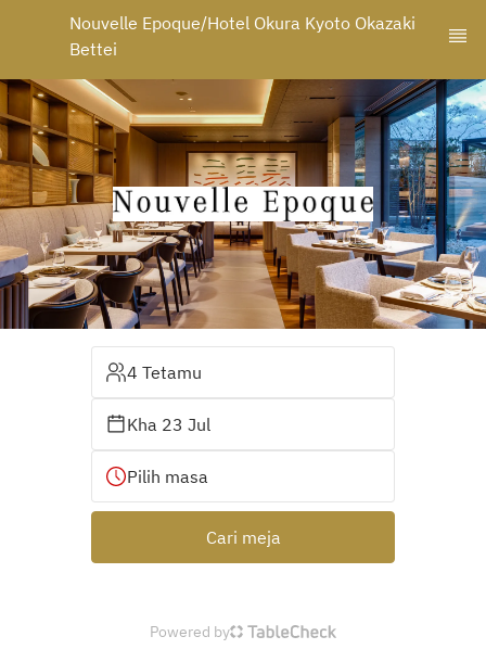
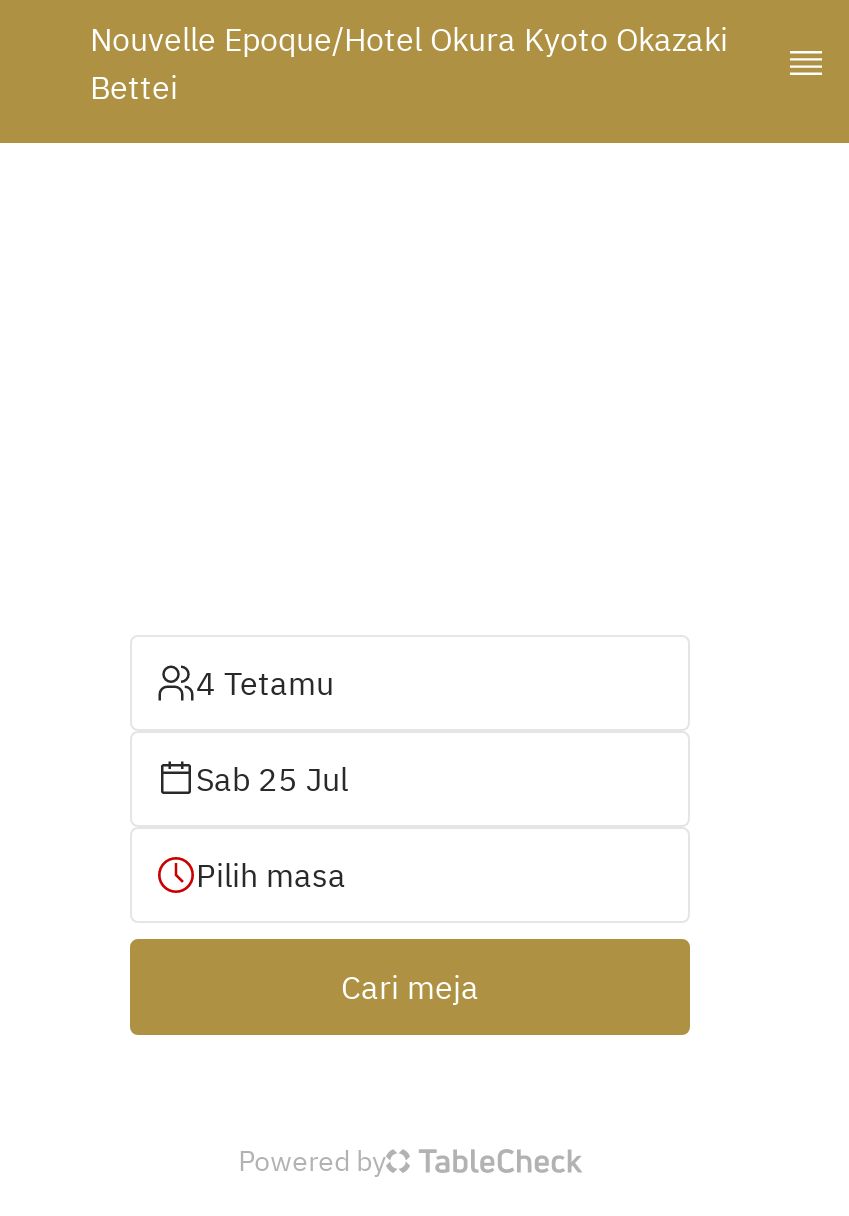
- [image]

- Kha 23 Jul
+ Sab 25 Jul
